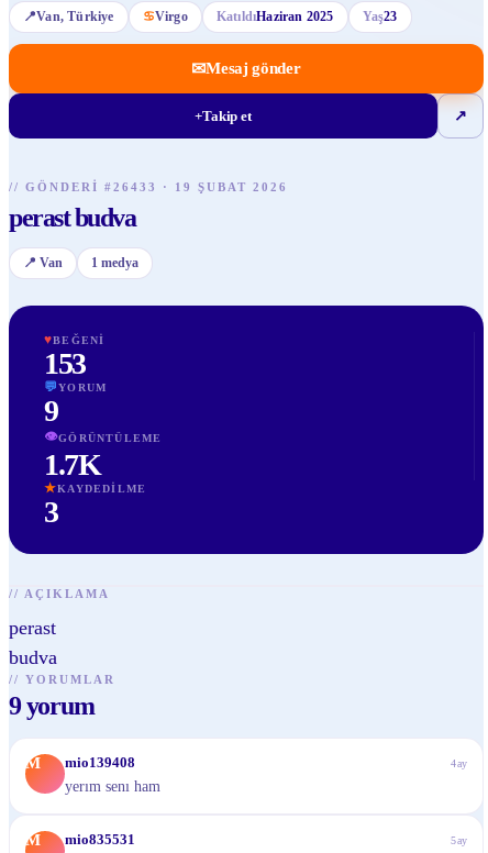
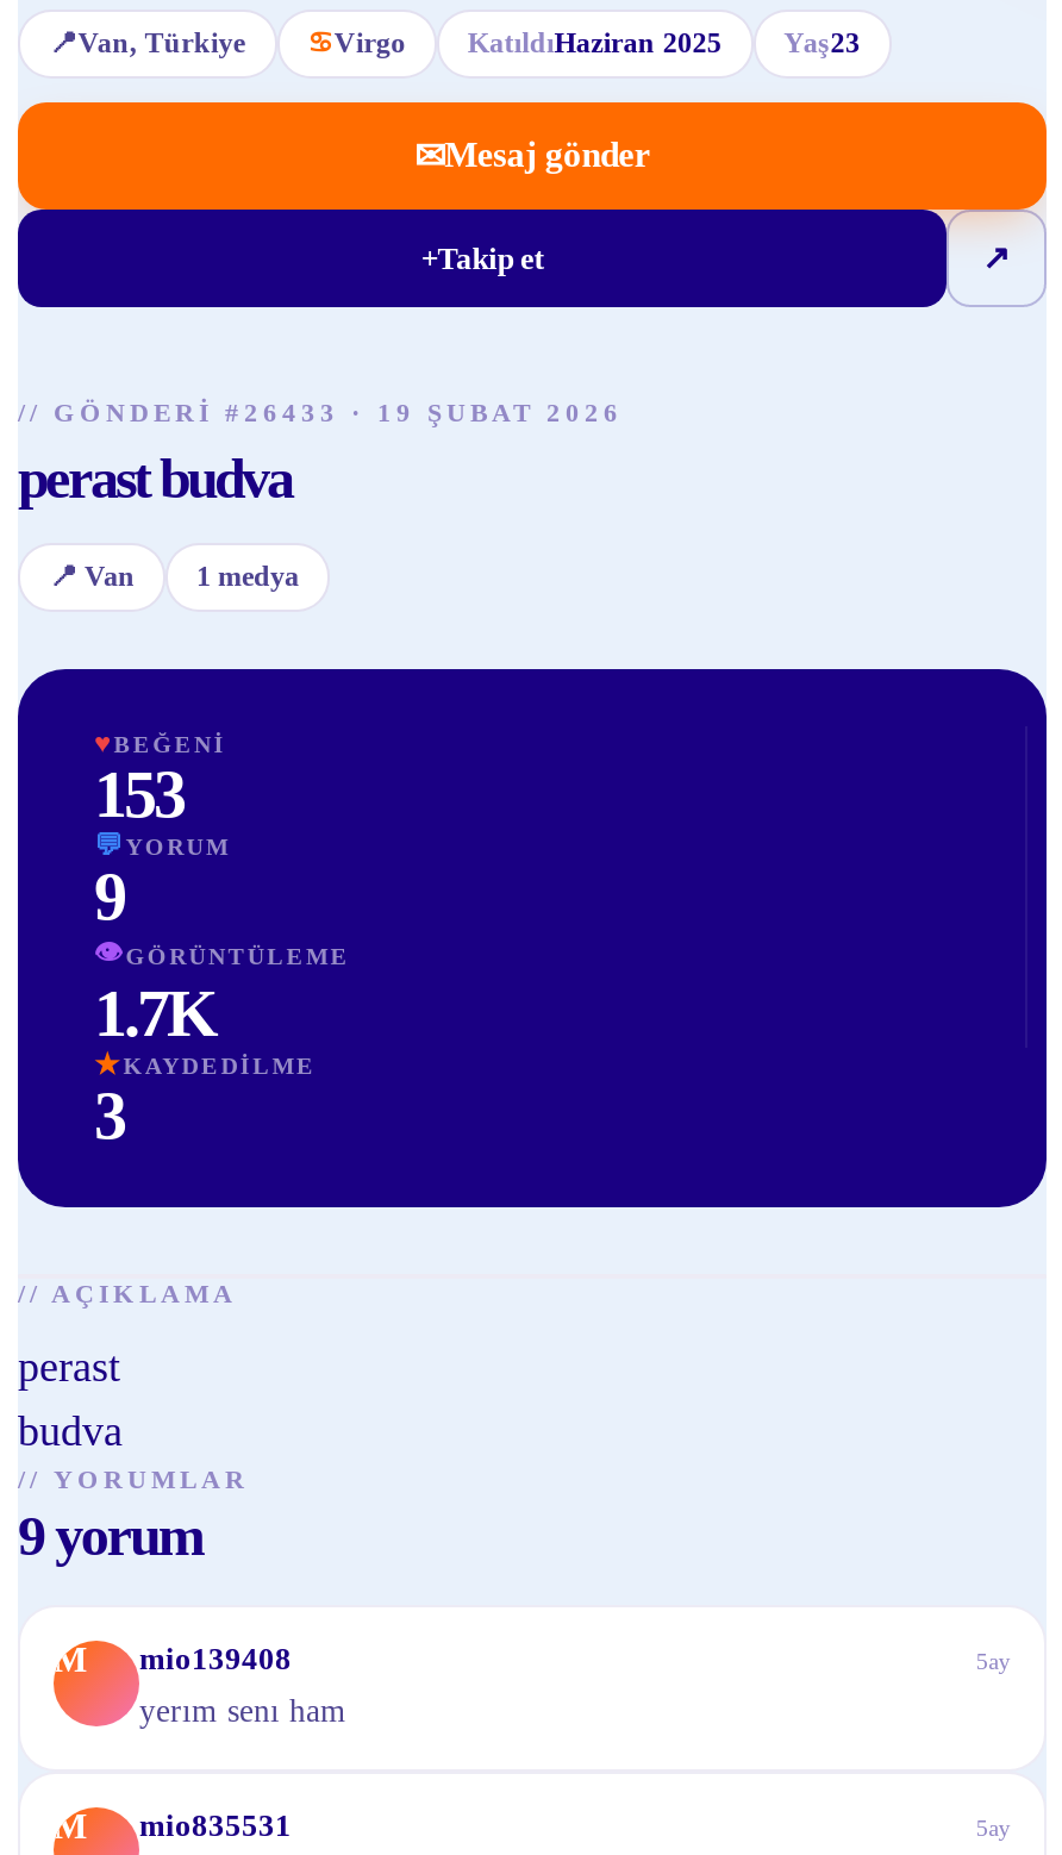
- 4ay
+ 5ay
